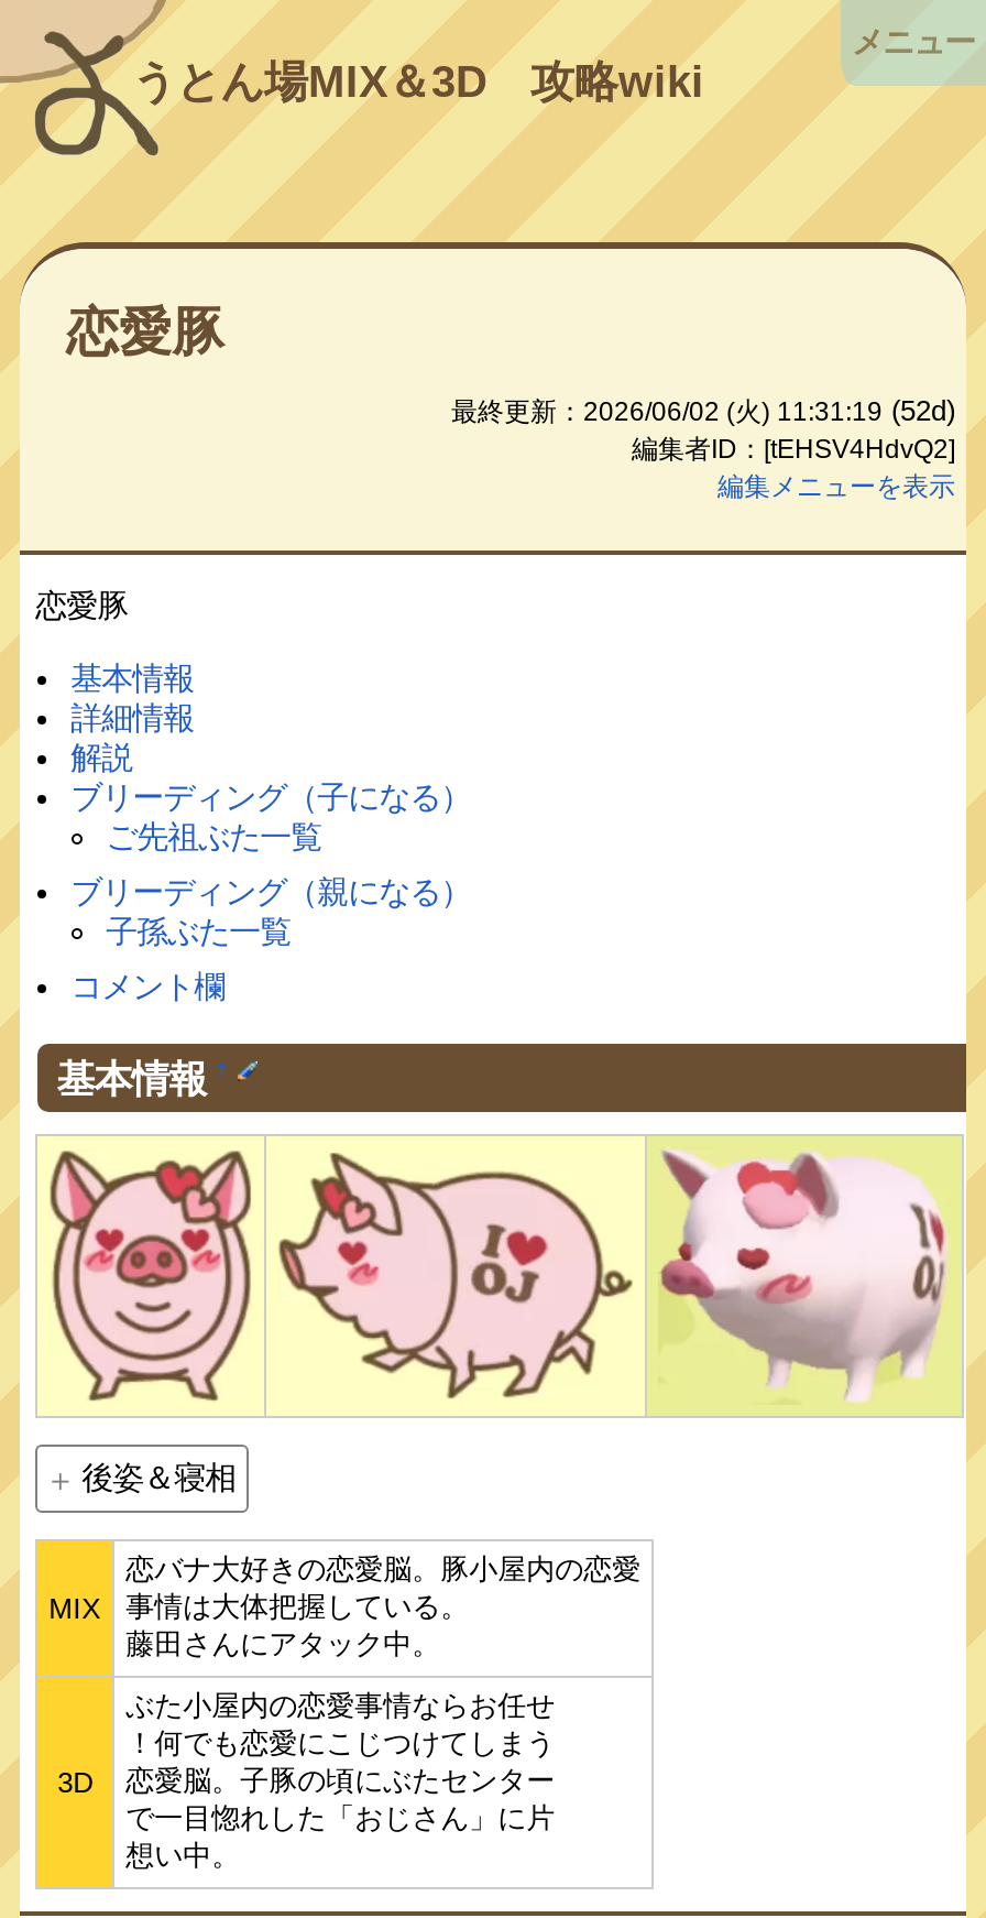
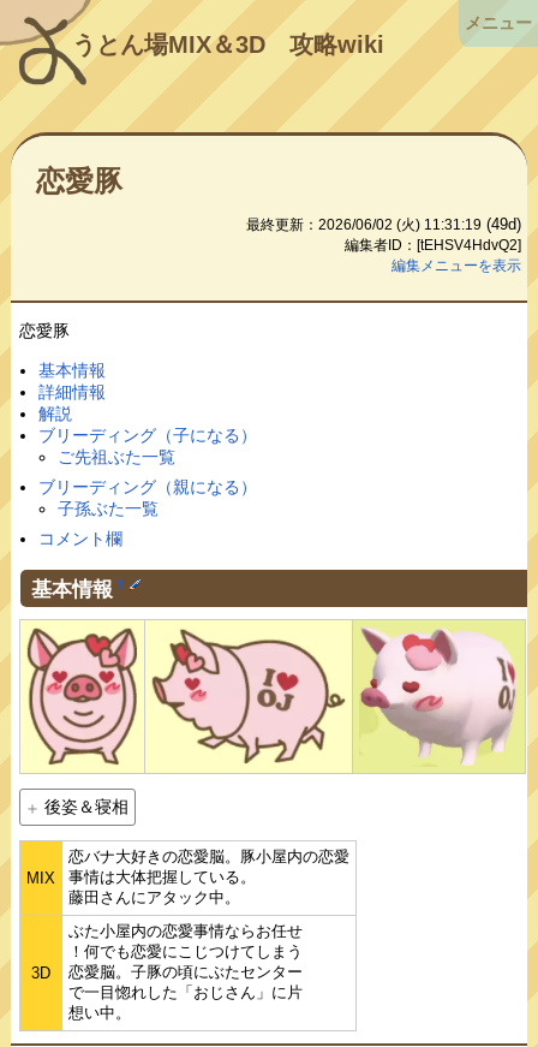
- 最終更新：2026/06/02 (火) 11:31:19 (52d)
+ 最終更新：2026/06/02 (火) 11:31:19 (49d)
